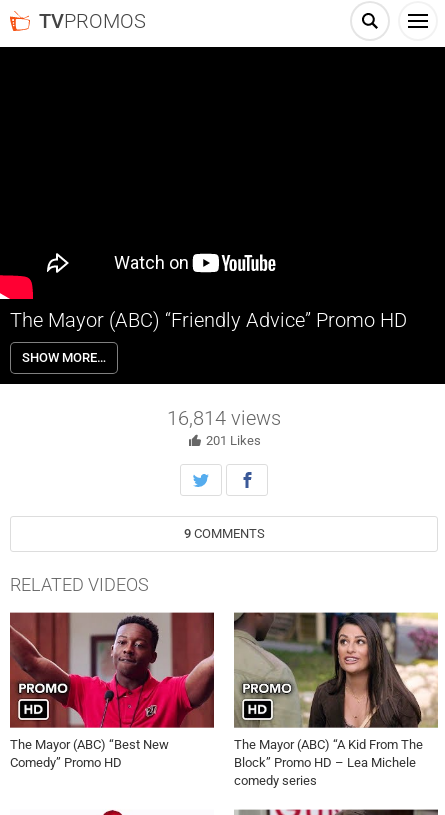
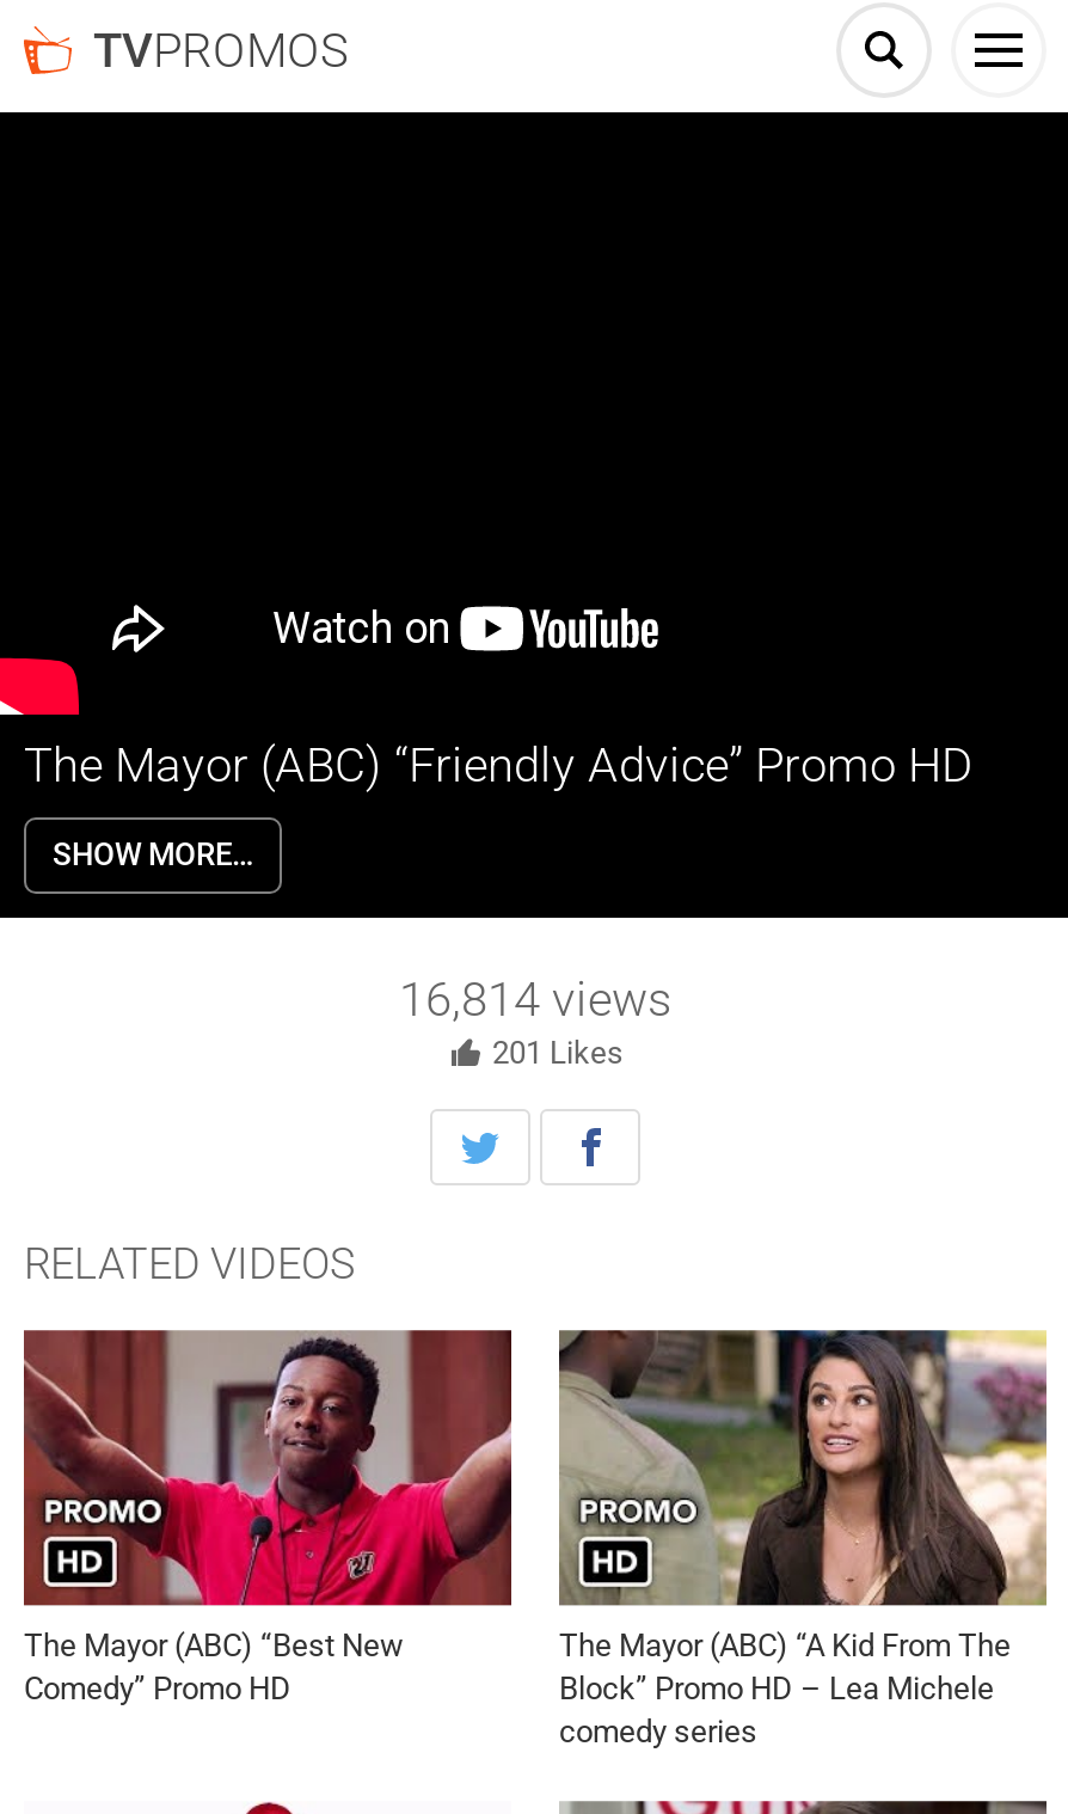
- 9 COMMENTS
